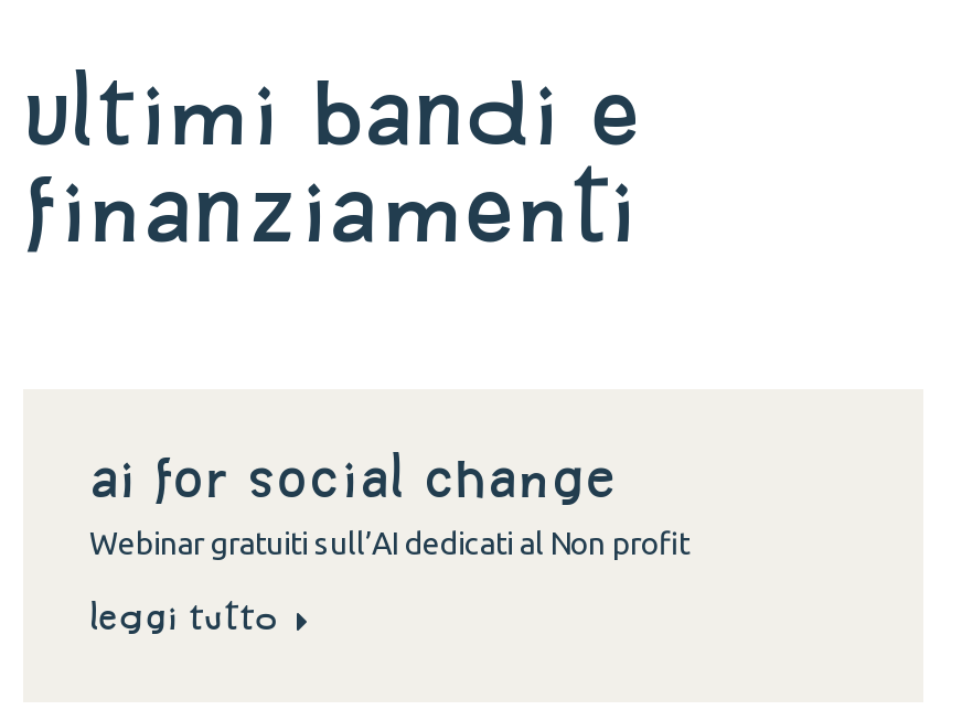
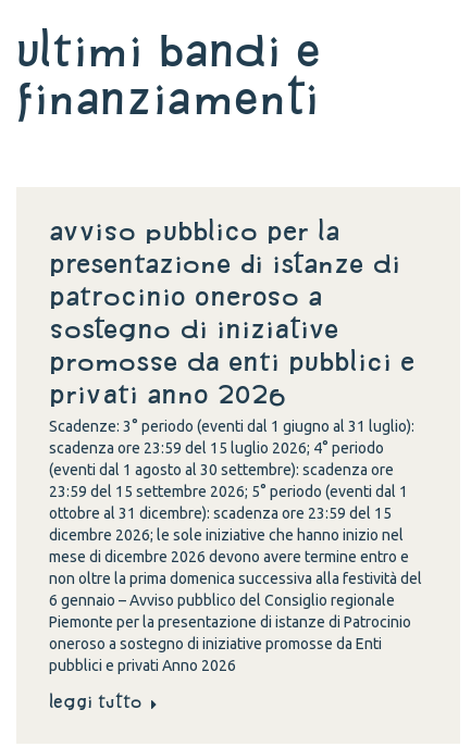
- Ai for social change
- Webinar gratuiti sull’AI dedicati al Non profit
+ Avviso pubblico per la
+ presentazione di istanze di
+ Patrocinio oneroso a
+ sostegno di iniziative
+ promosse da Enti pubblici e
+ privati Anno 2026
+ Scadenze: 3° periodo (eventi dal 1 giugno al 31 luglio):
+ scadenza ore 23:59 del 15 luglio 2026; 4° periodo
+ (eventi dal 1 agosto al 30 settembre): scadenza ore
+ 23:59 del 15 settembre 2026; 5° periodo (eventi dal 1
+ ottobre al 31 dicembre): scadenza ore 23:59 del 15
+ dicembre 2026; le sole iniziative che hanno inizio nel
+ mese di dicembre 2026 devono avere termine entro e
+ non oltre la prima domenica successiva alla festività del
+ 6 gennaio – Avviso pubblico del Consiglio regionale
+ Piemonte per la presentazione di istanze di Patrocinio
+ oneroso a sostegno di iniziative promosse da Enti
+ pubblici e privati Anno 2026
